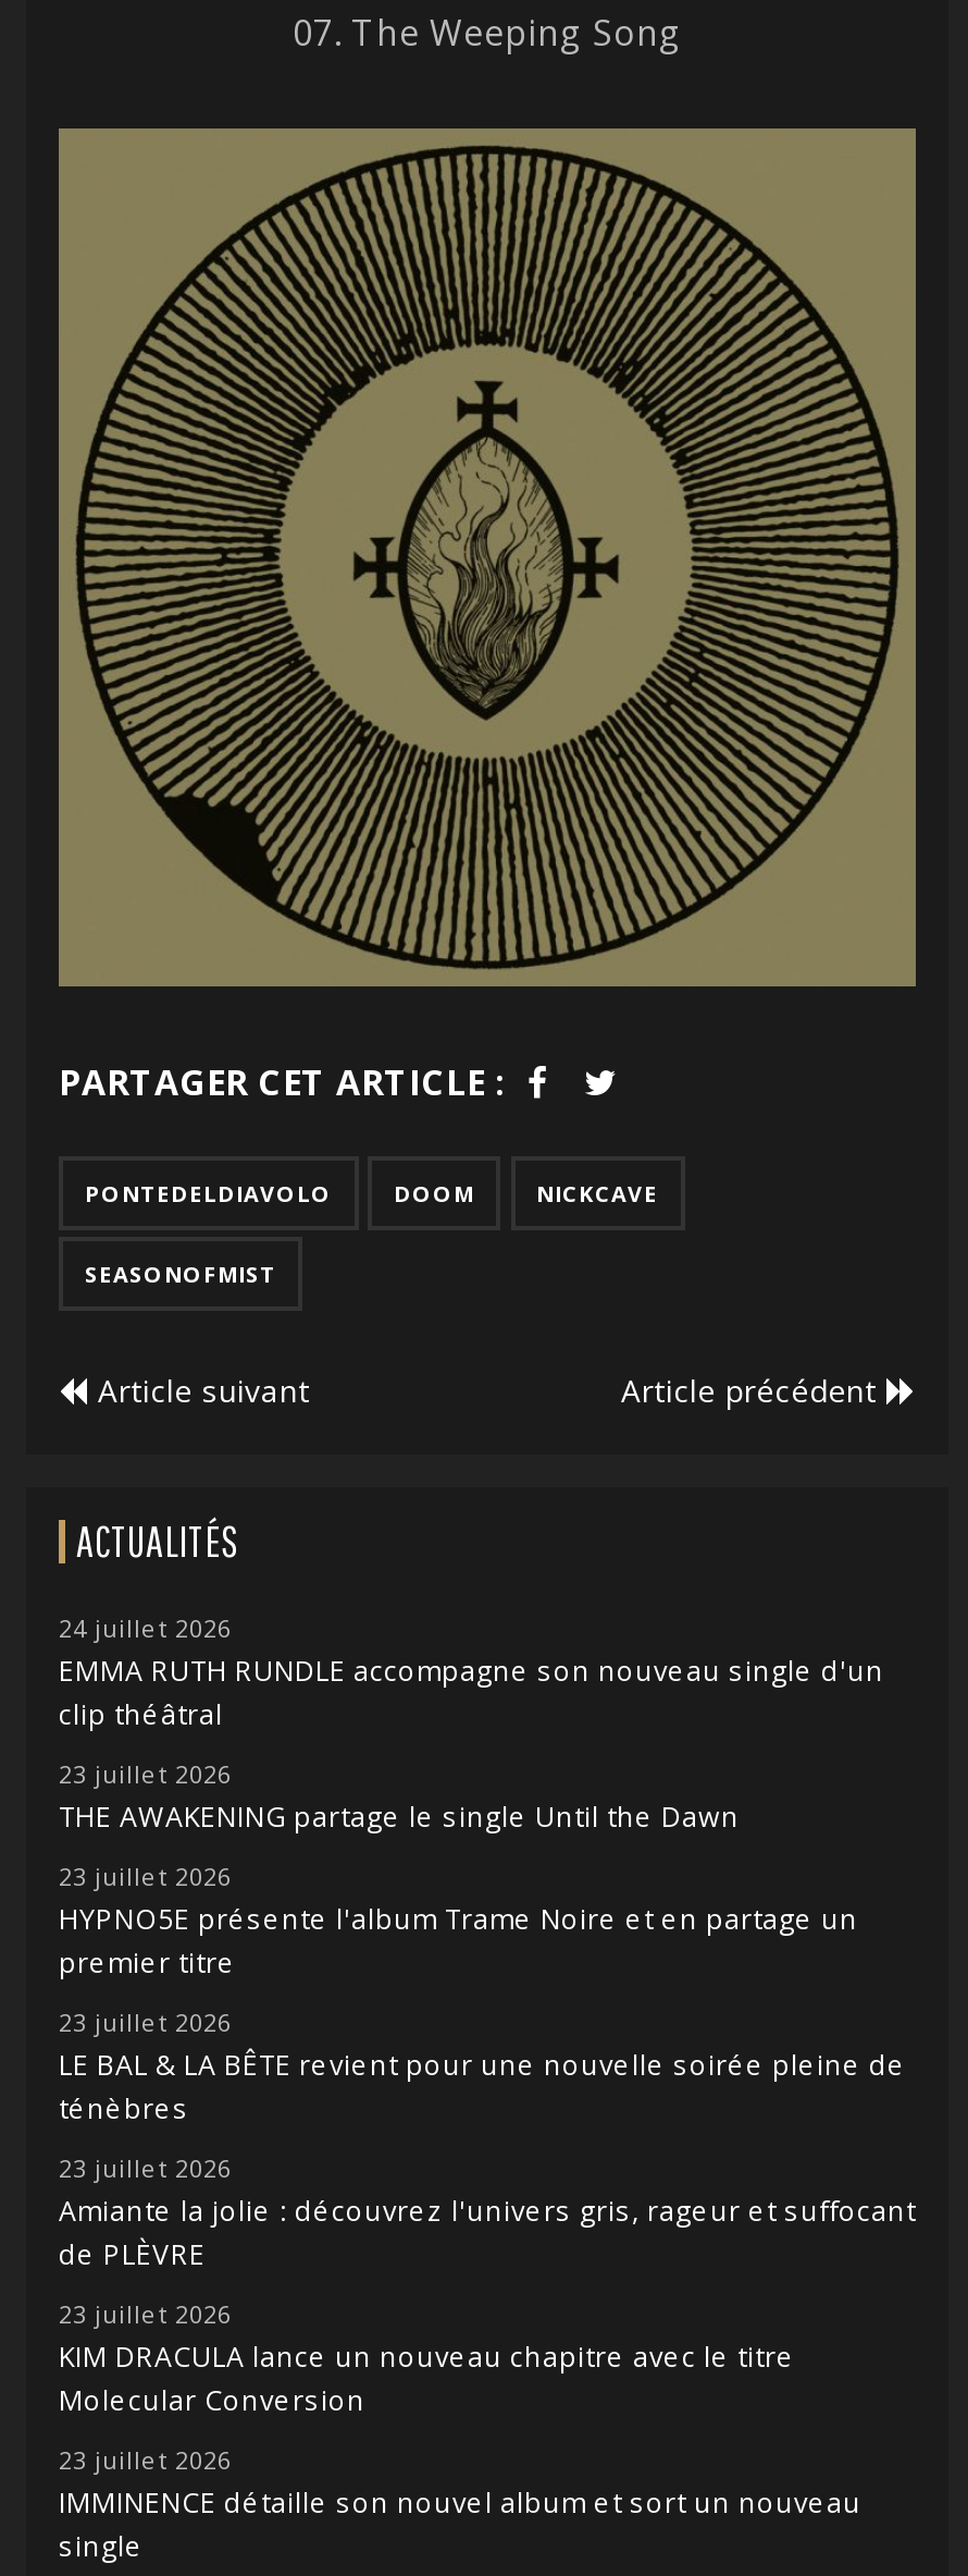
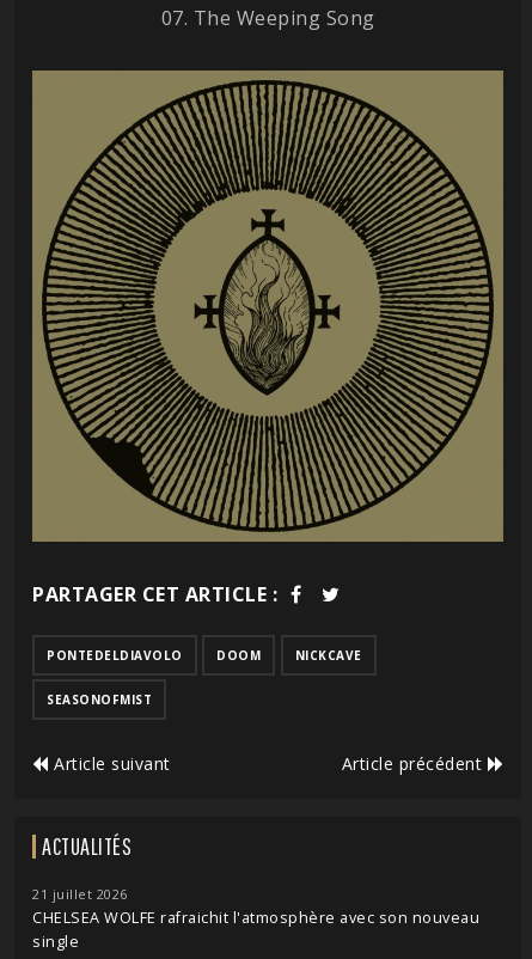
- 24 juillet 2026
- EMMA RUTH RUNDLE accompagne son nouveau single d'un
- clip théâtral
- 23 juillet 2026
- THE AWAKENING partage le single Until the Dawn
- 23 juillet 2026
- HYPNO5E présente l'album Trame Noire et en partage un
- premier titre
- 23 juillet 2026
- LE BAL & LA BÊTE revient pour une nouvelle soirée pleine de
- ténèbres
- 23 juillet 2026
- Amiante la jolie : découvrez l'univers gris, rageur et suffocant
- de PLÈVRE
- 23 juillet 2026
- KIM DRACULA lance un nouveau chapitre avec le titre
- Molecular Conversion
- 23 juillet 2026
- IMMINENCE détaille son nouvel album et sort un nouveau
+ 21 juillet 2026
+ CHELSEA WOLFE rafraichit l'atmosphère avec son nouveau
